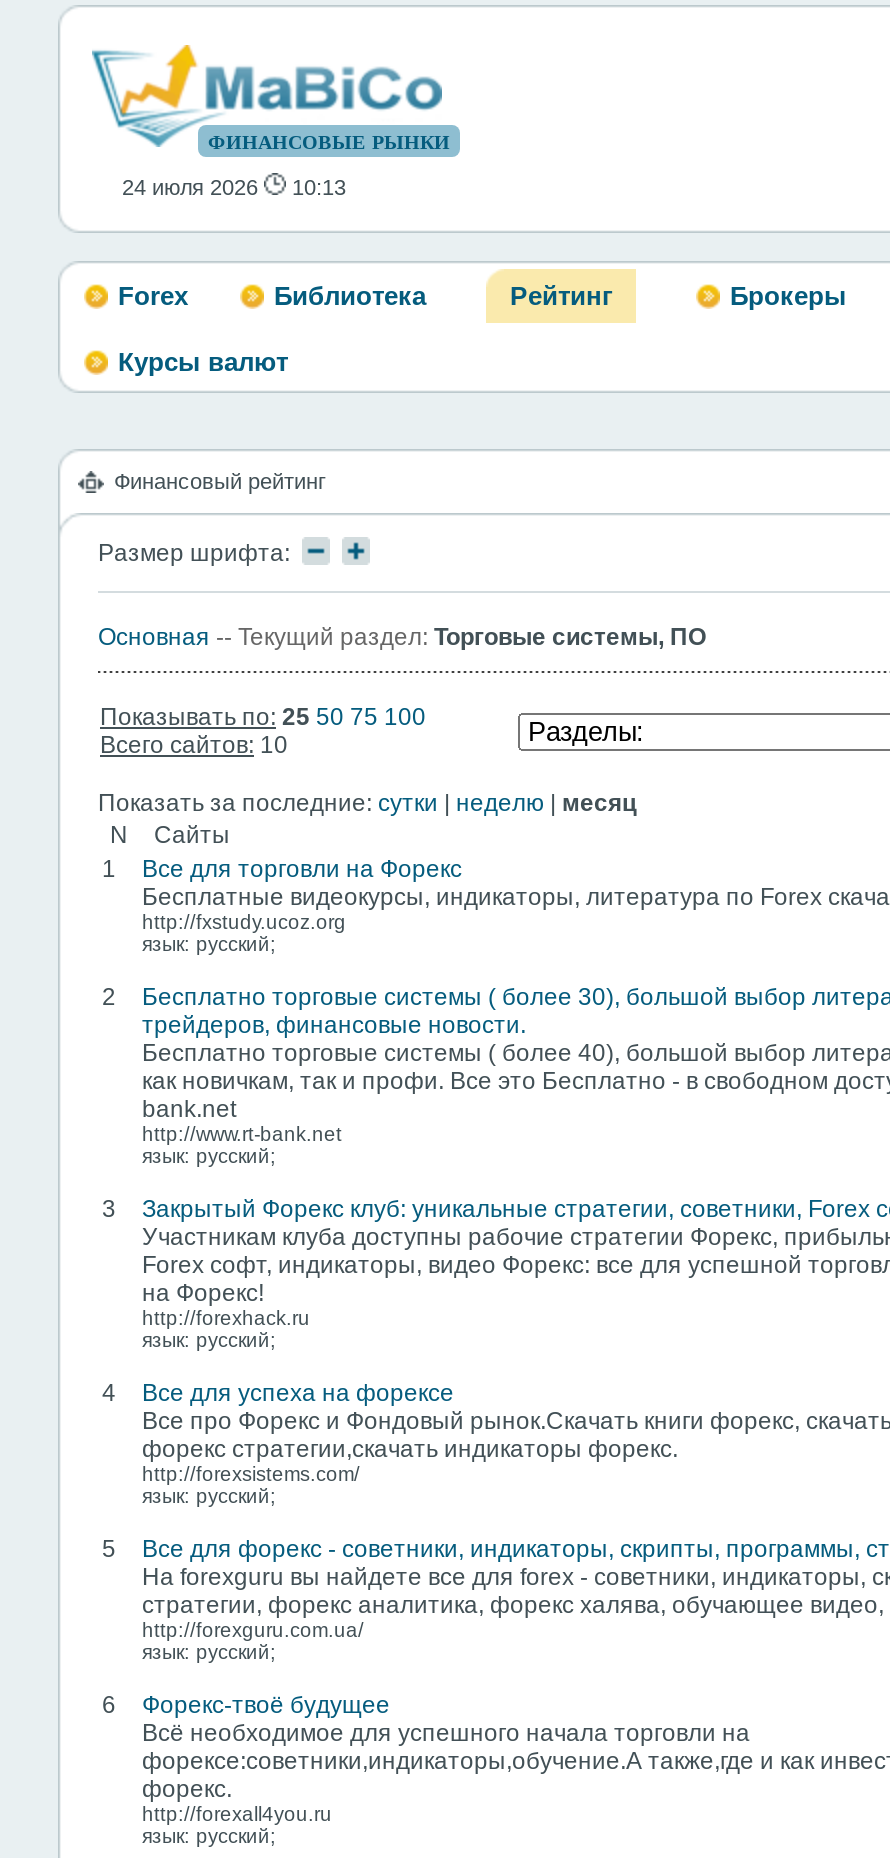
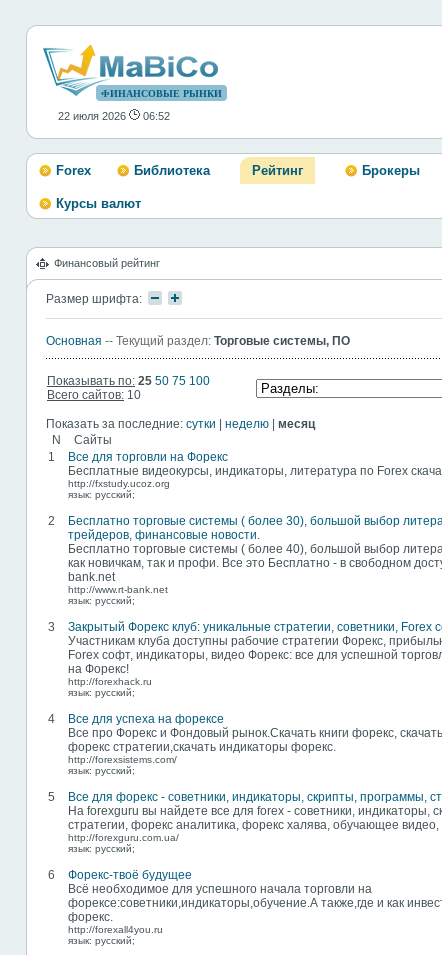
- 24 июля 2026
+ 22 июля 2026

- 10:13
+ 06:52
